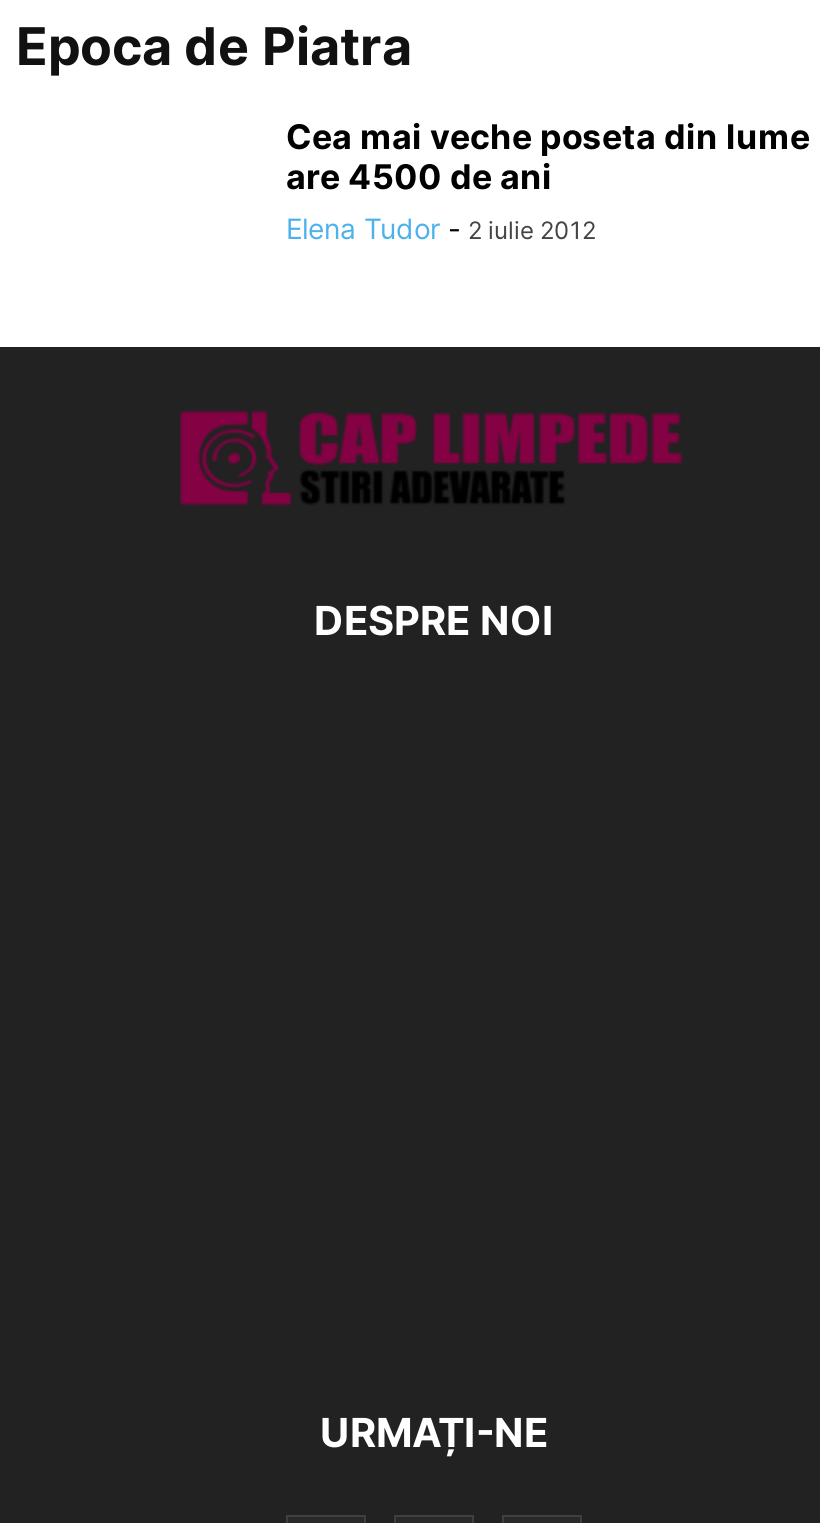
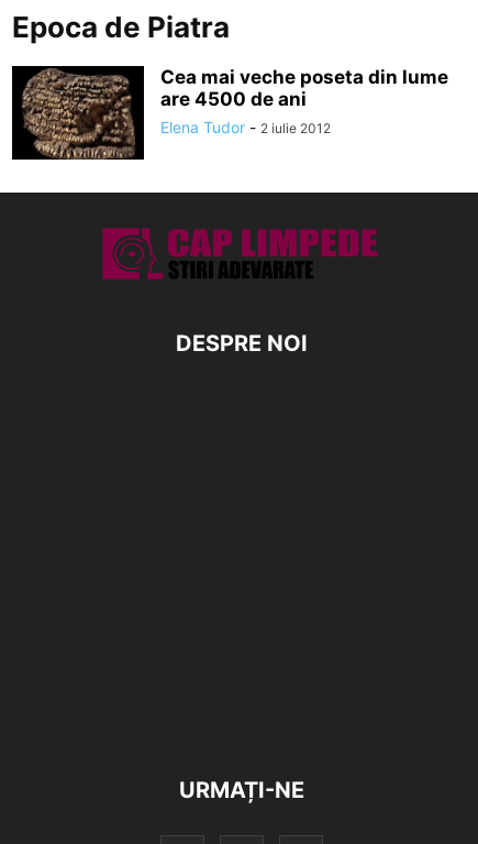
+ [image]
